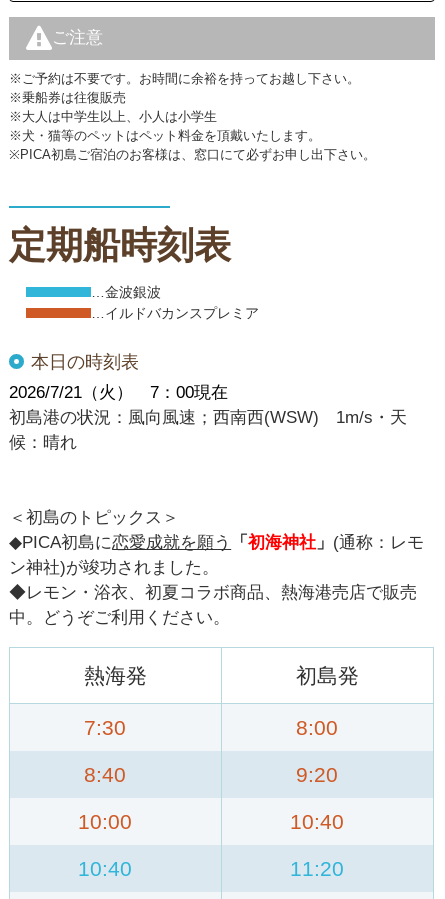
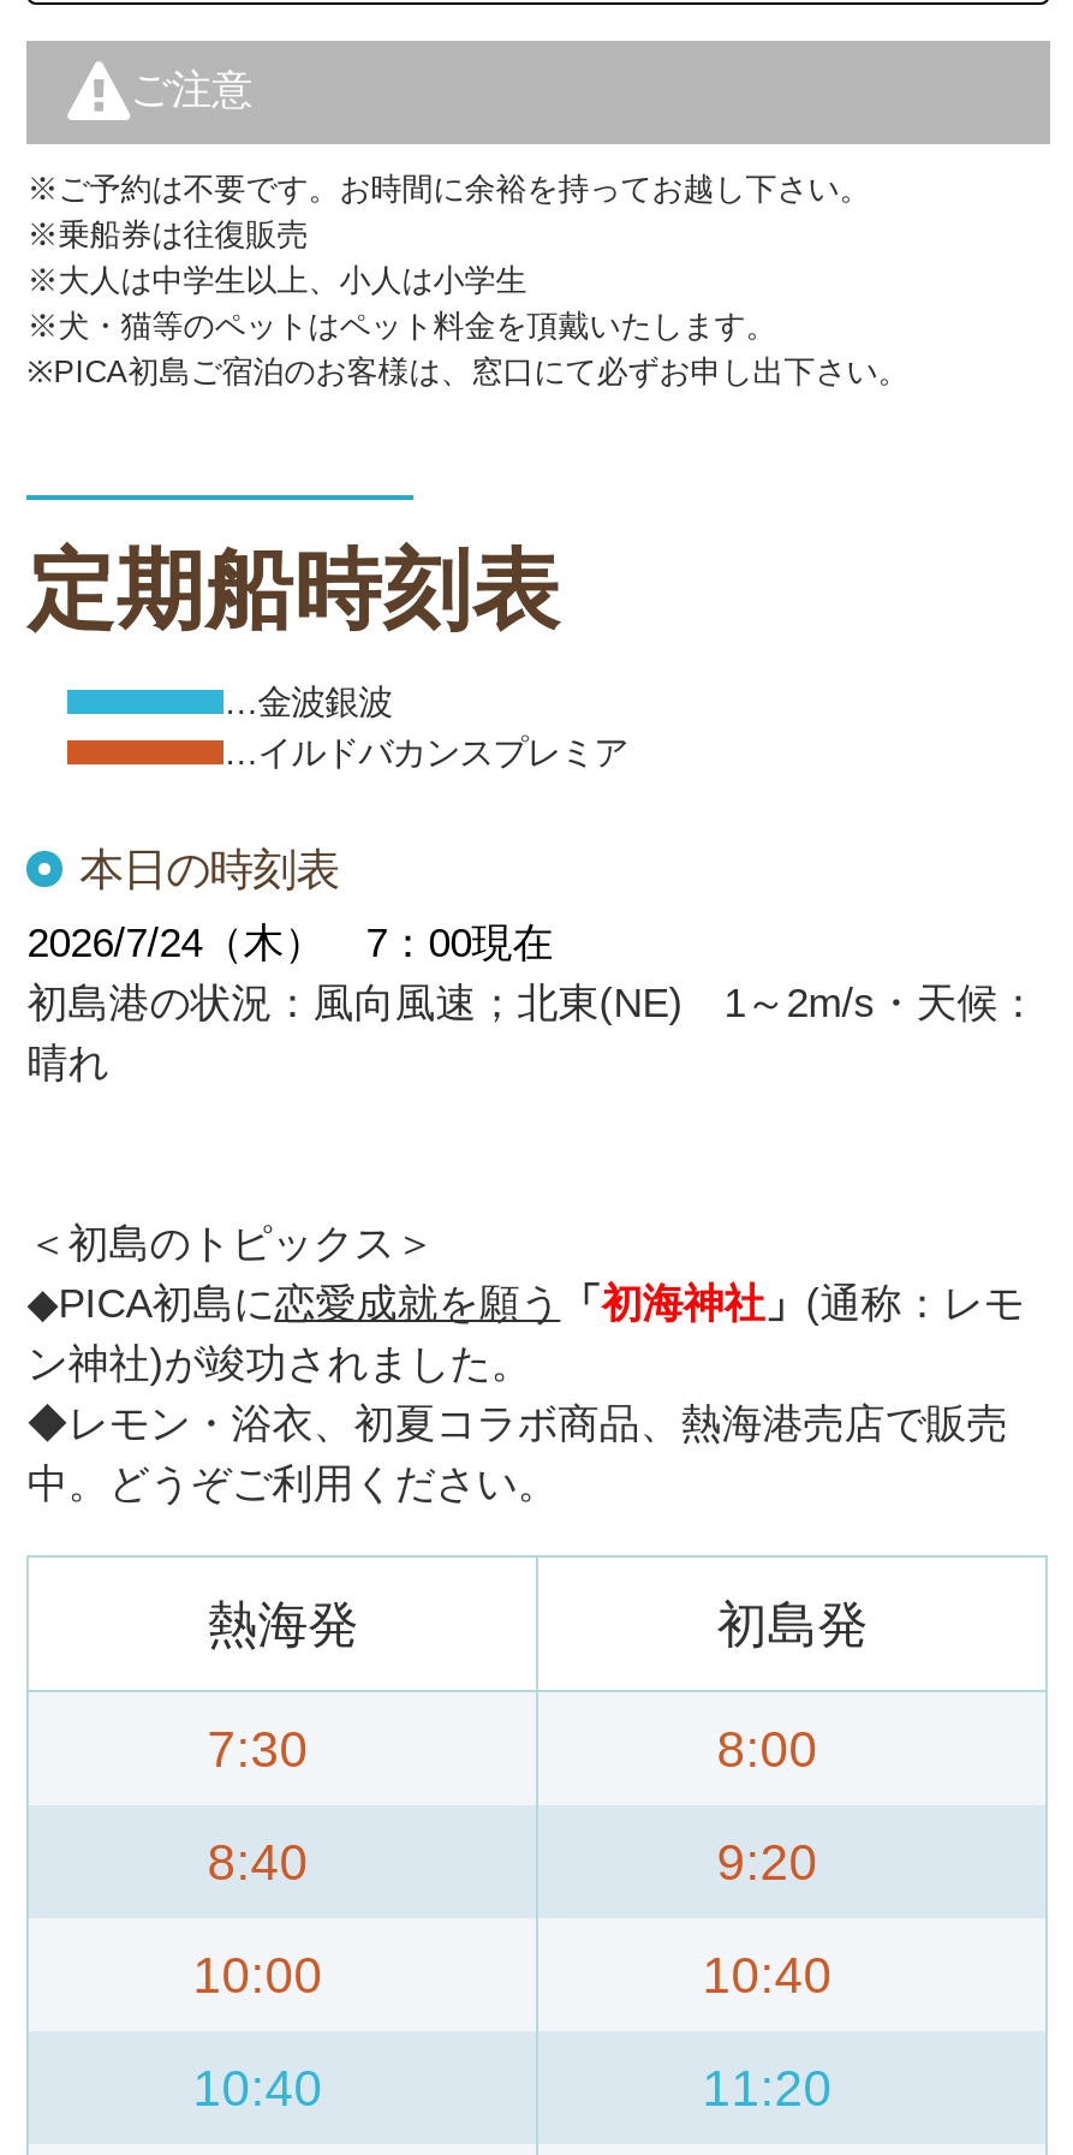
- 2026/7/21（火） 7：00現在
- 初島港の状況：風向風速；西南西(WSW) 1m/s・天
- 候：晴れ
+ 2026/7/24（木） 7：00現在
+ 初島港の状況：風向風速；北東(NE) 1～2m/s・天候：
+ 晴れ
